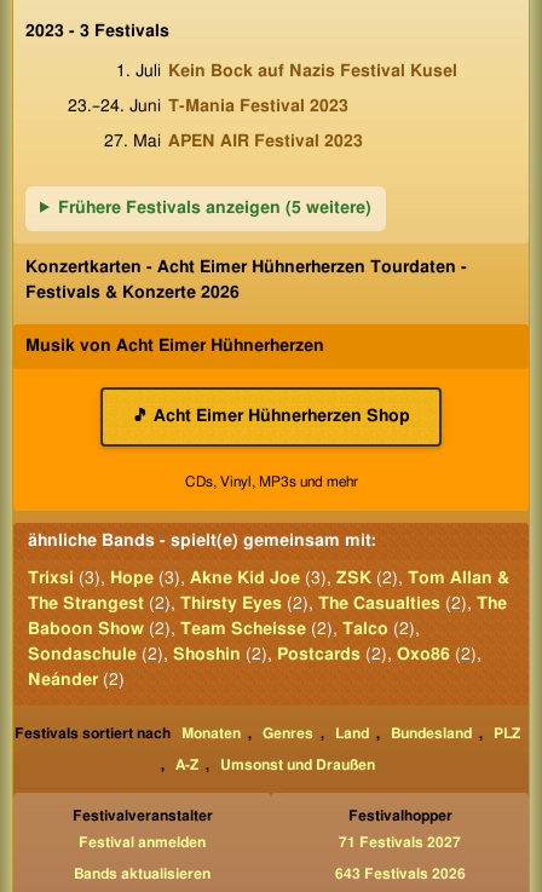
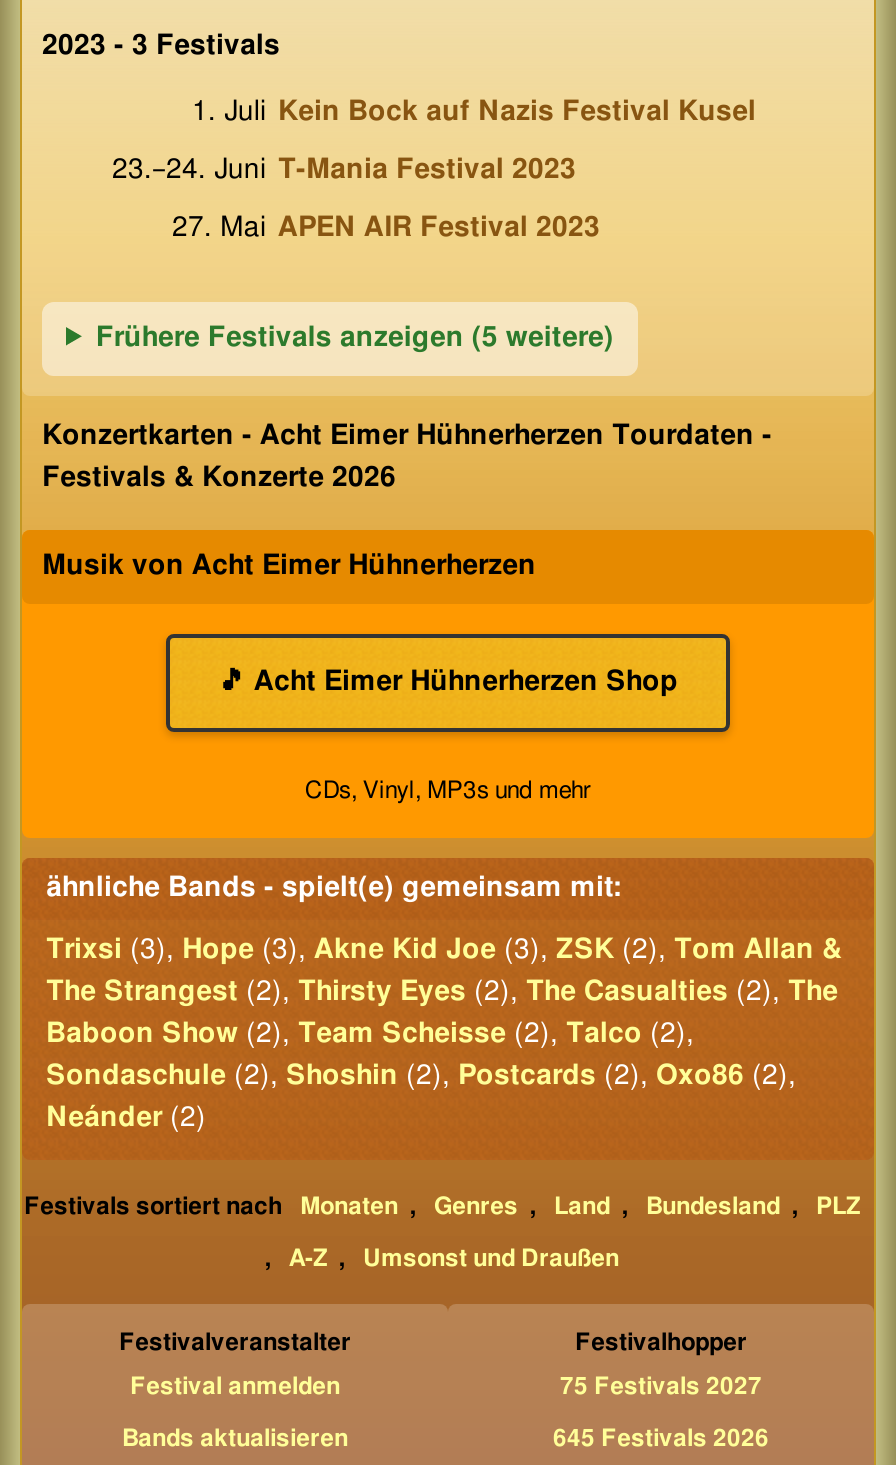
- 71 Festivals 2027
+ 75 Festivals 2027

- 643 Festivals 2026
+ 645 Festivals 2026
